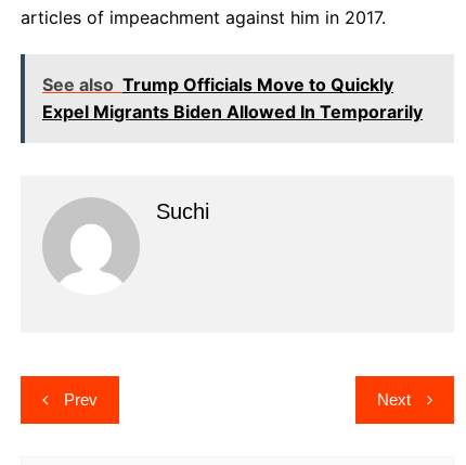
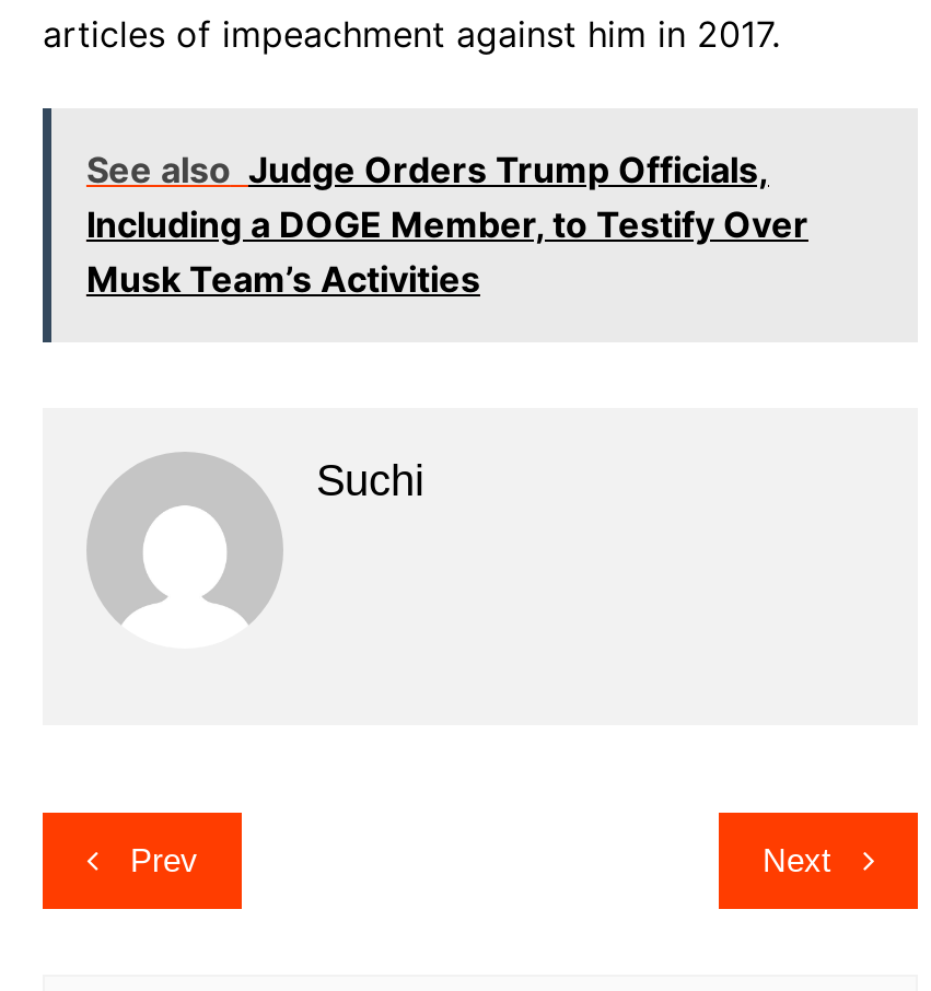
- See also Trump Officials Move to Quickly
- Expel Migrants Biden Allowed In Temporarily
+ See also Judge Orders Trump Officials,
+ Including a DOGE Member, to Testify Over
+ Musk Team’s Activities
